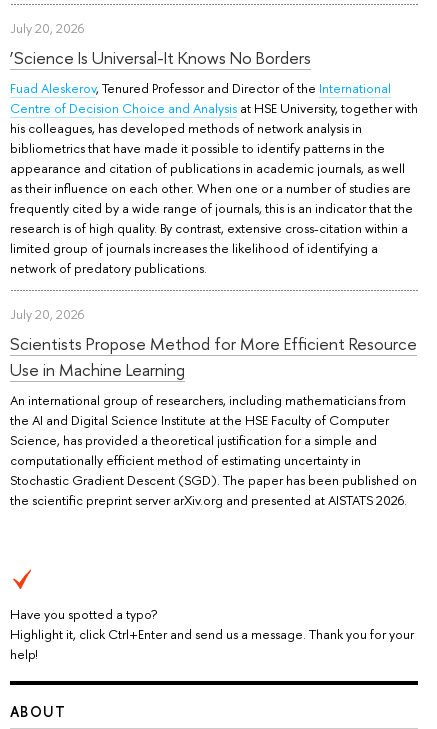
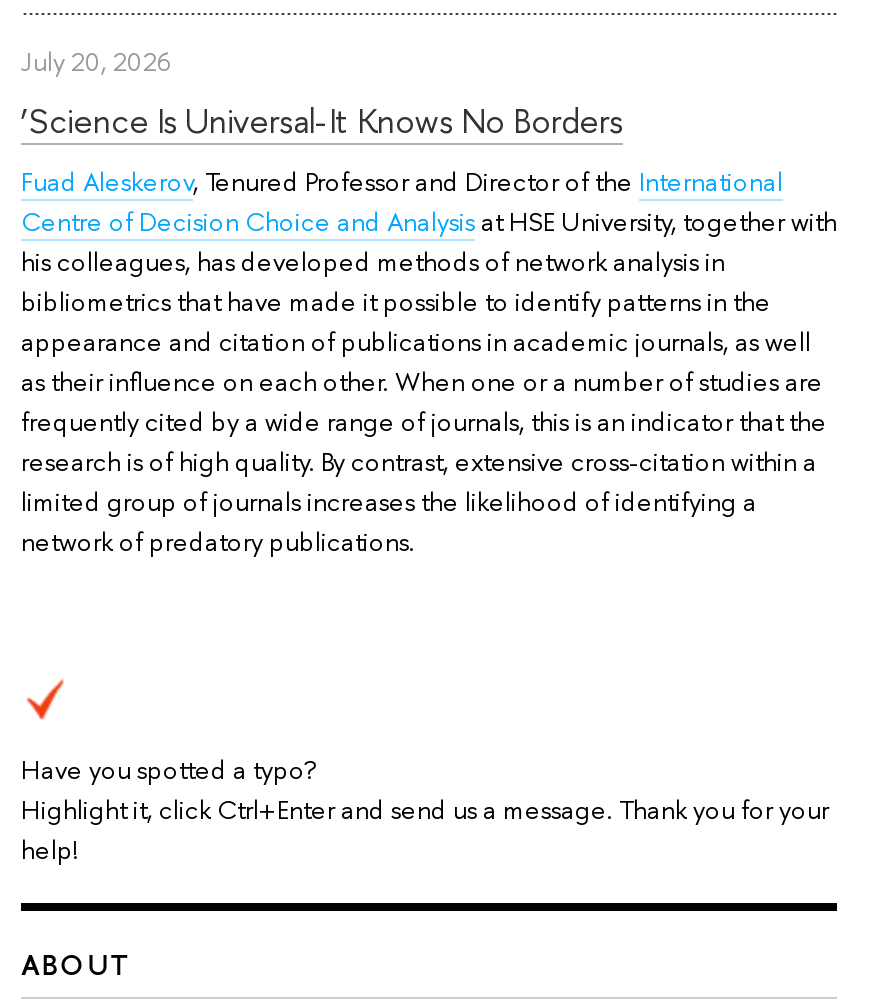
- July 20, 2026
- Scientists Propose Method for More Efficient Resource
- Use in Machine Learning
- An international group of researchers, including mathematicians from
- the AI and Digital Science Institute at the HSE Faculty of Computer
- Science, has provided a theoretical justification for a simple and
- computationally efficient method of estimating uncertainty in
- Stochastic Gradient Descent (SGD). The paper has been published on
- the scientific preprint server arXiv.org and presented at AISTATS 2026.
